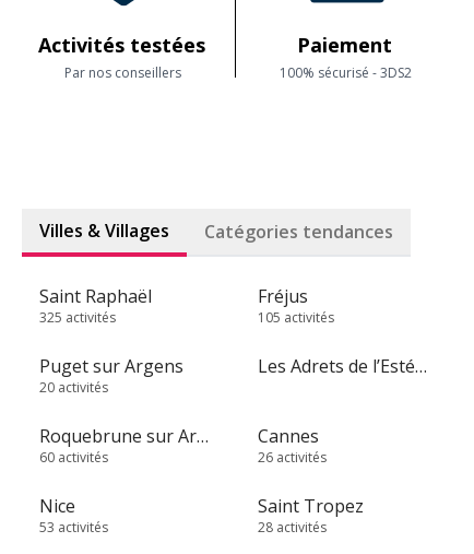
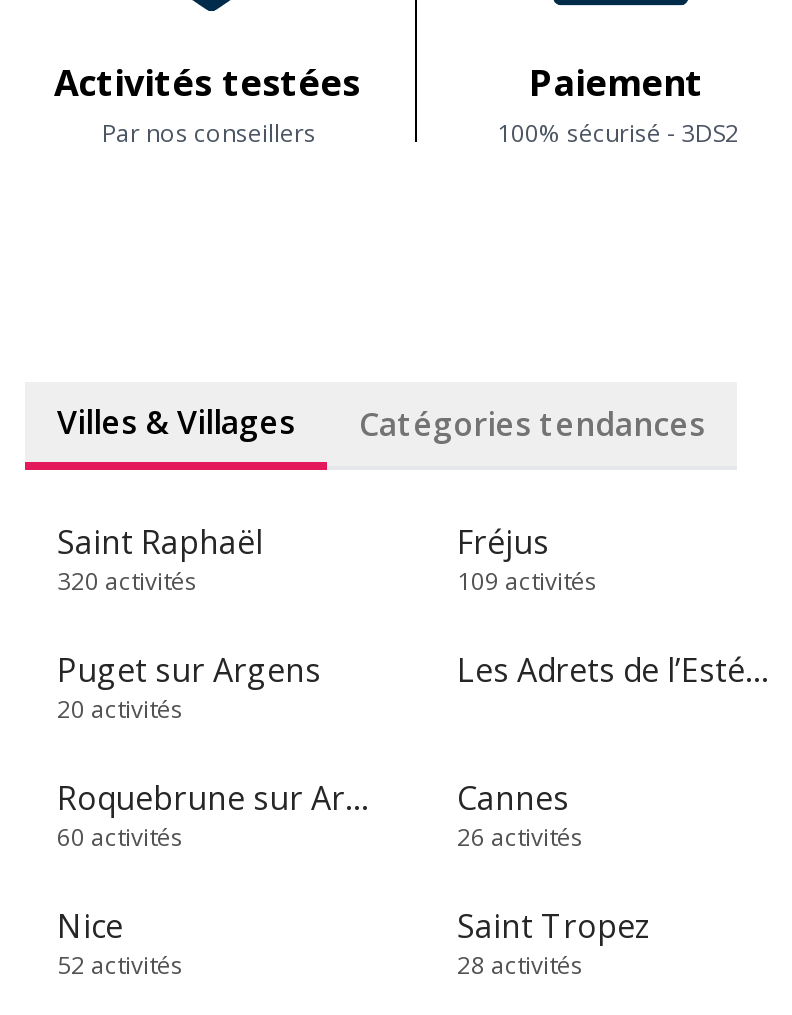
- 325 activités
+ 320 activités

- 105 activités
+ 109 activités

- 53 activités
+ 52 activités
